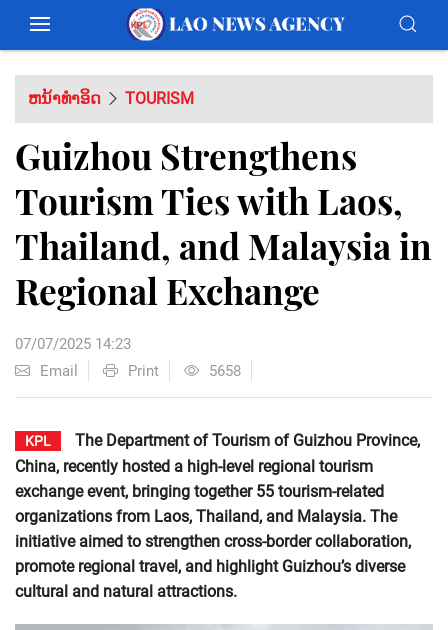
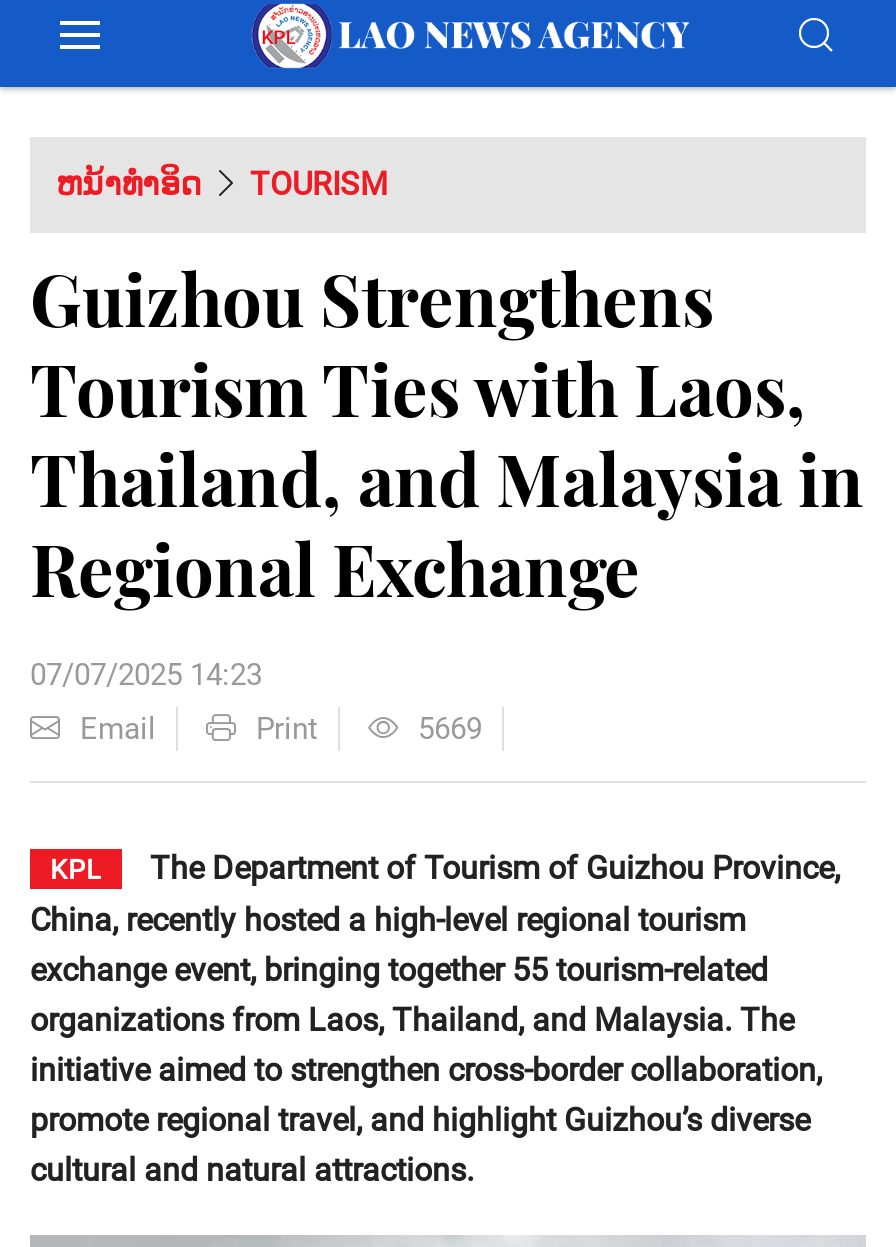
- 5658
+ 5669
